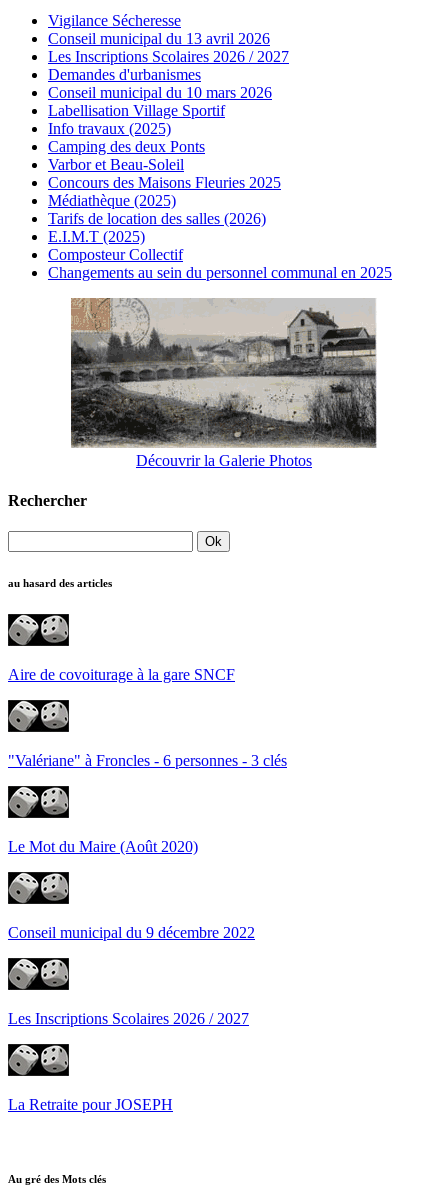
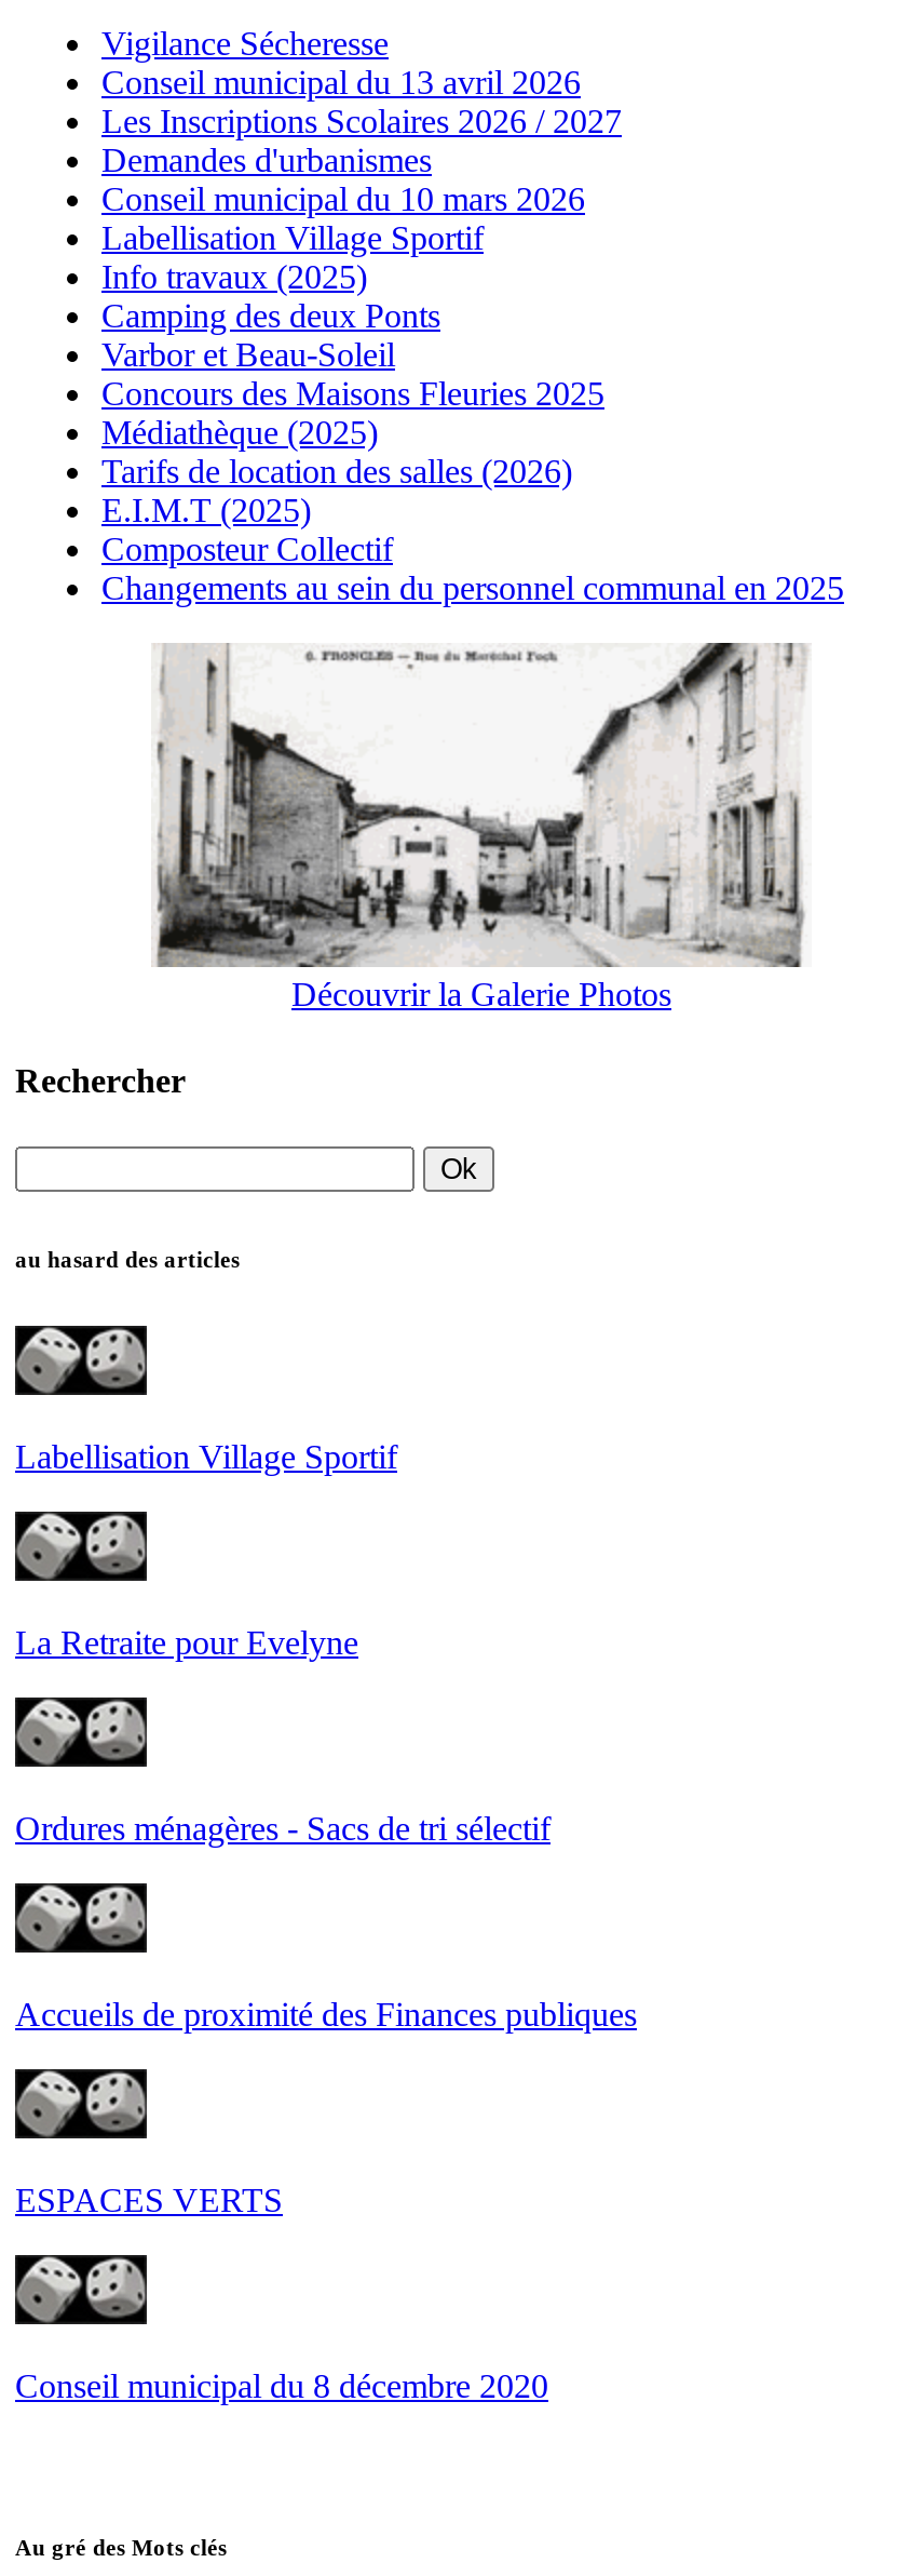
- [image]
+ [image]

- Aire de covoiturage à la gare SNCF
+ Labellisation Village Sportif

- "Valériane" à Froncles - 6 personnes - 3 clés
+ La Retraite pour Evelyne

- Le Mot du Maire (Août 2020)
+ Ordures ménagères - Sacs de tri sélectif

- Conseil municipal du 9 décembre 2022
+ Accueils de proximité des Finances publiques

- Les Inscriptions Scolaires 2026 / 2027
+ ESPACES VERTS

- La Retraite pour JOSEPH
+ Conseil municipal du 8 décembre 2020
